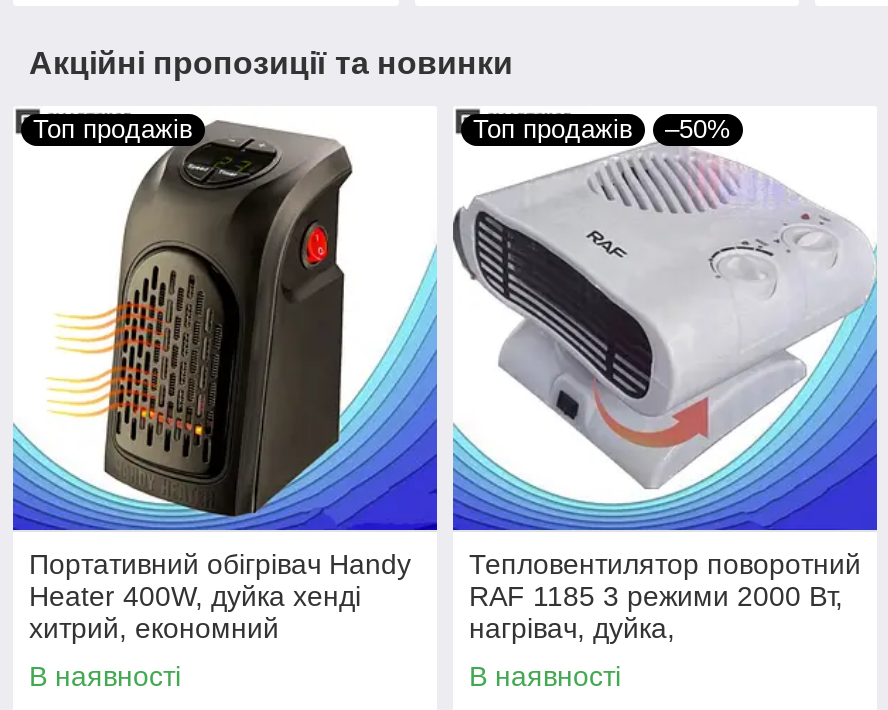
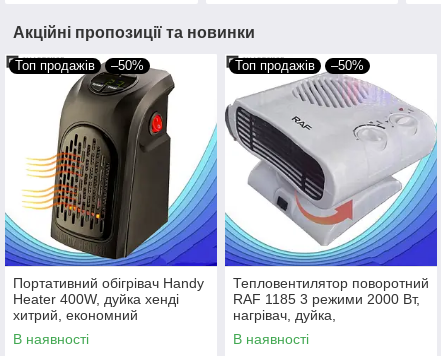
+ –50%
